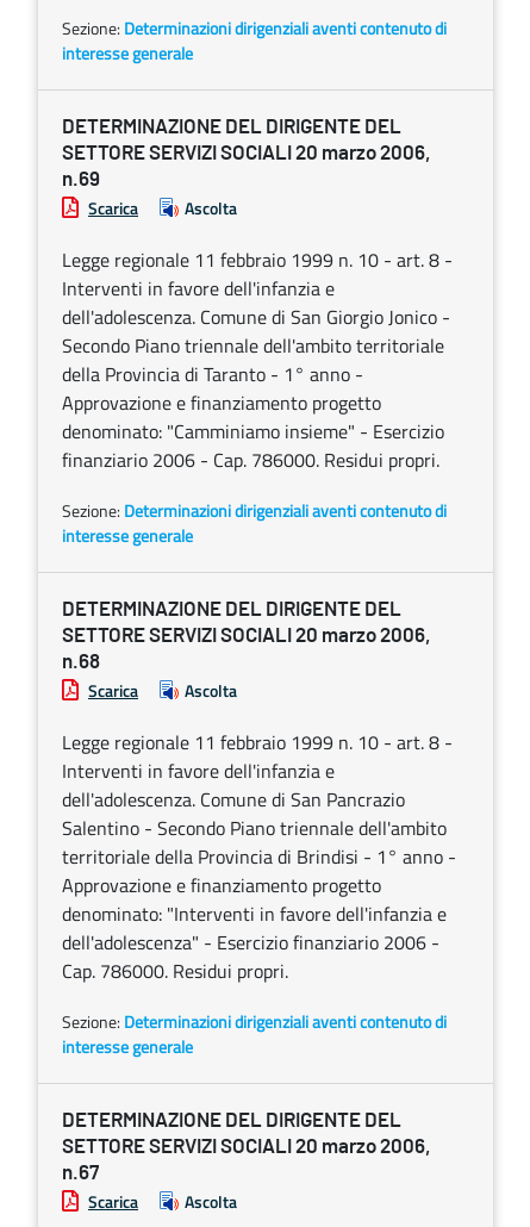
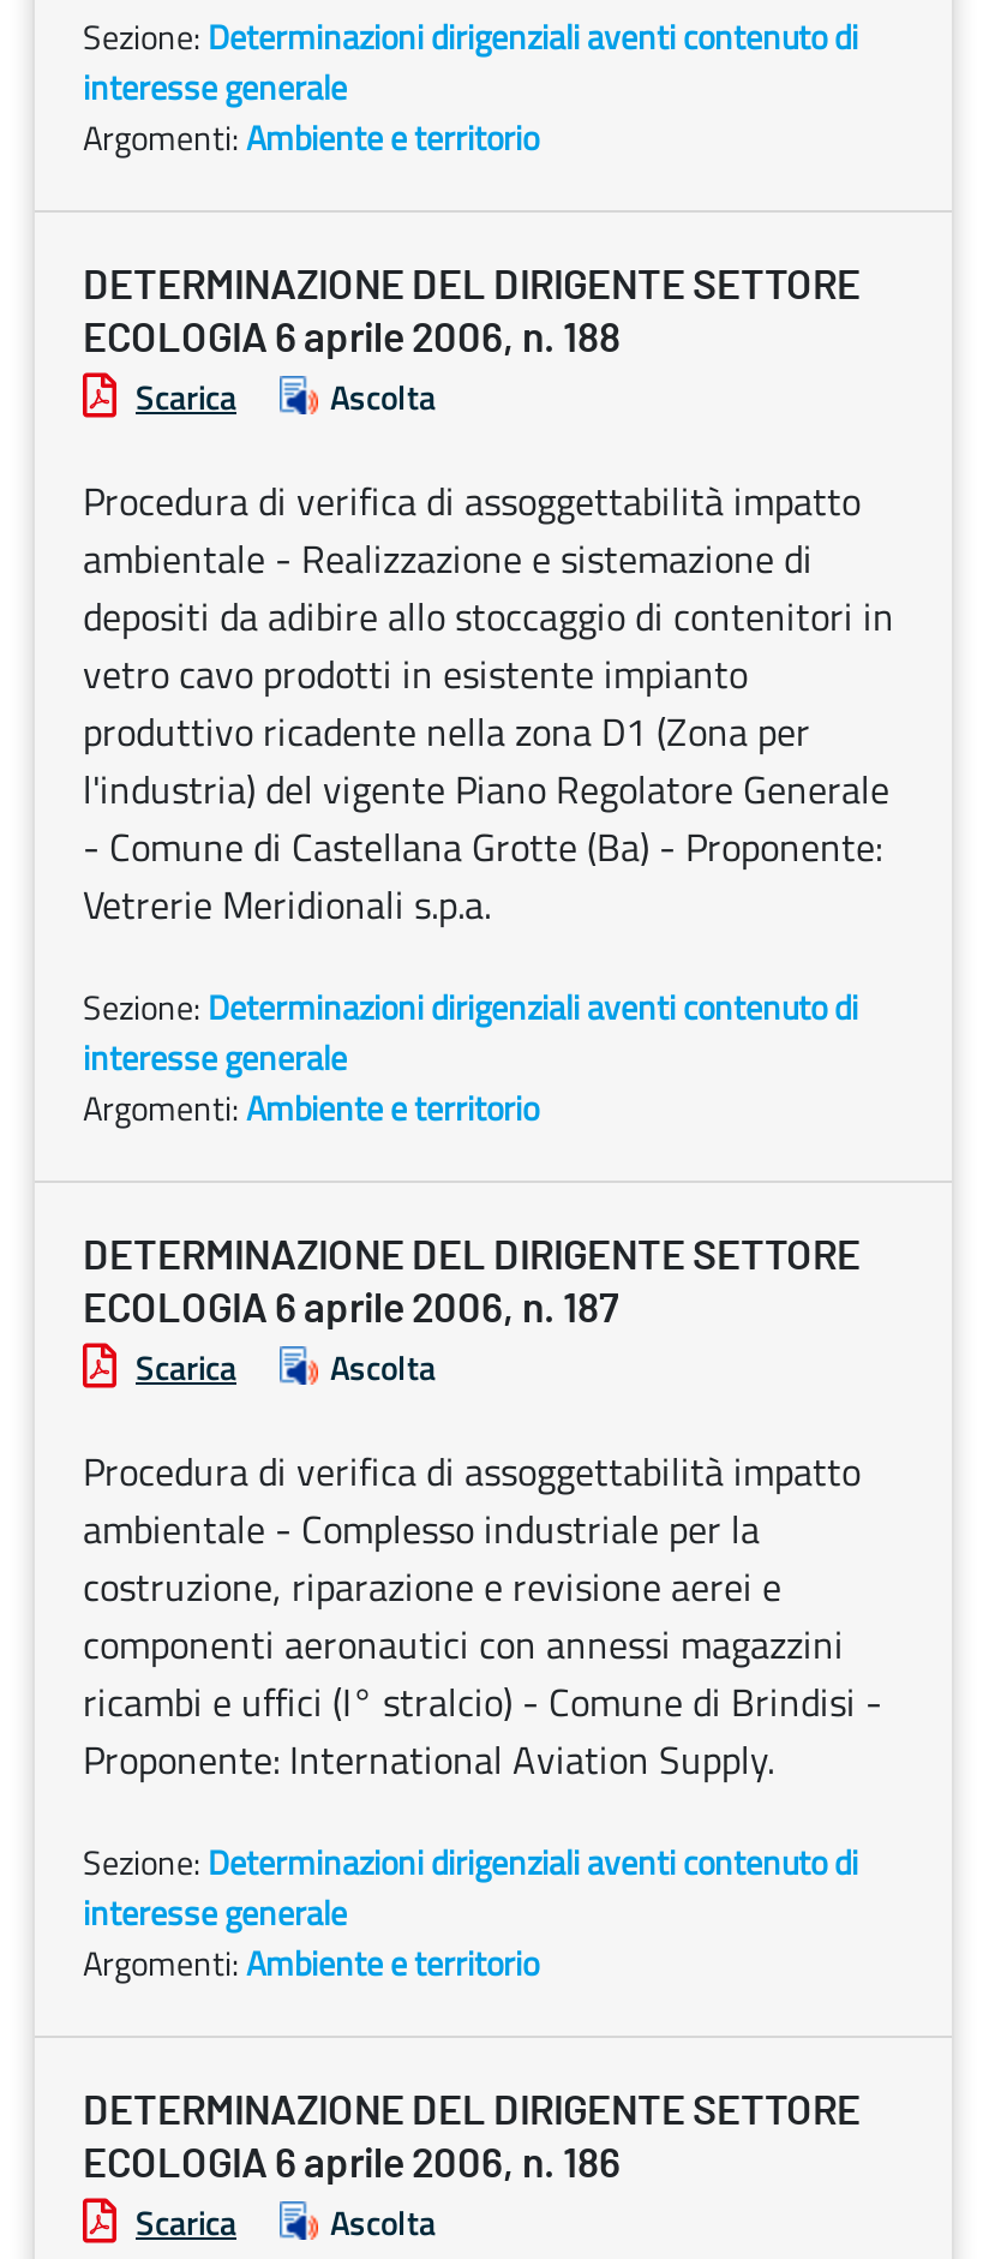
- DETERMINAZIONE DEL DIRIGENTE DEL
- SETTORE SERVIZI SOCIALI 20 marzo 2006,
- n.69
+ Argomenti: Ambiente e territorio
+ DETERMINAZIONE DEL DIRIGENTE SETTORE
+ ECOLOGIA 6 aprile 2006, n. 188

- Legge regionale 11 febbraio 1999 n. 10 - art. 8 -
- Interventi in favore dell'infanzia e
- dell'adolescenza. Comune di San Giorgio Jonico -
- Secondo Piano triennale dell'ambito territoriale
- della Provincia di Taranto - 1° anno -
- Approvazione e finanziamento progetto
- denominato: "Camminiamo insieme" - Esercizio
- finanziario 2006 - Cap. 786000. Residui propri.
+ Procedura di verifica di assoggettabilità impatto
+ ambientale - Realizzazione e sistemazione di
+ depositi da adibire allo stoccaggio di contenitori in
+ vetro cavo prodotti in esistente impianto
+ produttivo ricadente nella zona D1 (Zona per
+ l'industria) del vigente Piano Regolatore Generale
+ - Comune di Castellana Grotte (Ba) - Proponente:
+ Vetrerie Meridionali s.p.a.

- DETERMINAZIONE DEL DIRIGENTE DEL
- SETTORE SERVIZI SOCIALI 20 marzo 2006,
- n.68
+ Argomenti: Ambiente e territorio
+ DETERMINAZIONE DEL DIRIGENTE SETTORE
+ ECOLOGIA 6 aprile 2006, n. 187

- Legge regionale 11 febbraio 1999 n. 10 - art. 8 -
- Interventi in favore dell'infanzia e
- dell'adolescenza. Comune di San Pancrazio
- Salentino - Secondo Piano triennale dell'ambito
- territoriale della Provincia di Brindisi - 1° anno -
- Approvazione e finanziamento progetto
- denominato: "Interventi in favore dell'infanzia e
- dell'adolescenza" - Esercizio finanziario 2006 -
- Cap. 786000. Residui propri.
+ Procedura di verifica di assoggettabilità impatto
+ ambientale - Complesso industriale per la
+ costruzione, riparazione e revisione aerei e
+ componenti aeronautici con annessi magazzini
+ ricambi e uffici (I° stralcio) - Comune di Brindisi -
+ Proponente: International Aviation Supply.

- DETERMINAZIONE DEL DIRIGENTE DEL
- SETTORE SERVIZI SOCIALI 20 marzo 2006,
- n.67
+ Argomenti: Ambiente e territorio
+ DETERMINAZIONE DEL DIRIGENTE SETTORE
+ ECOLOGIA 6 aprile 2006, n. 186
